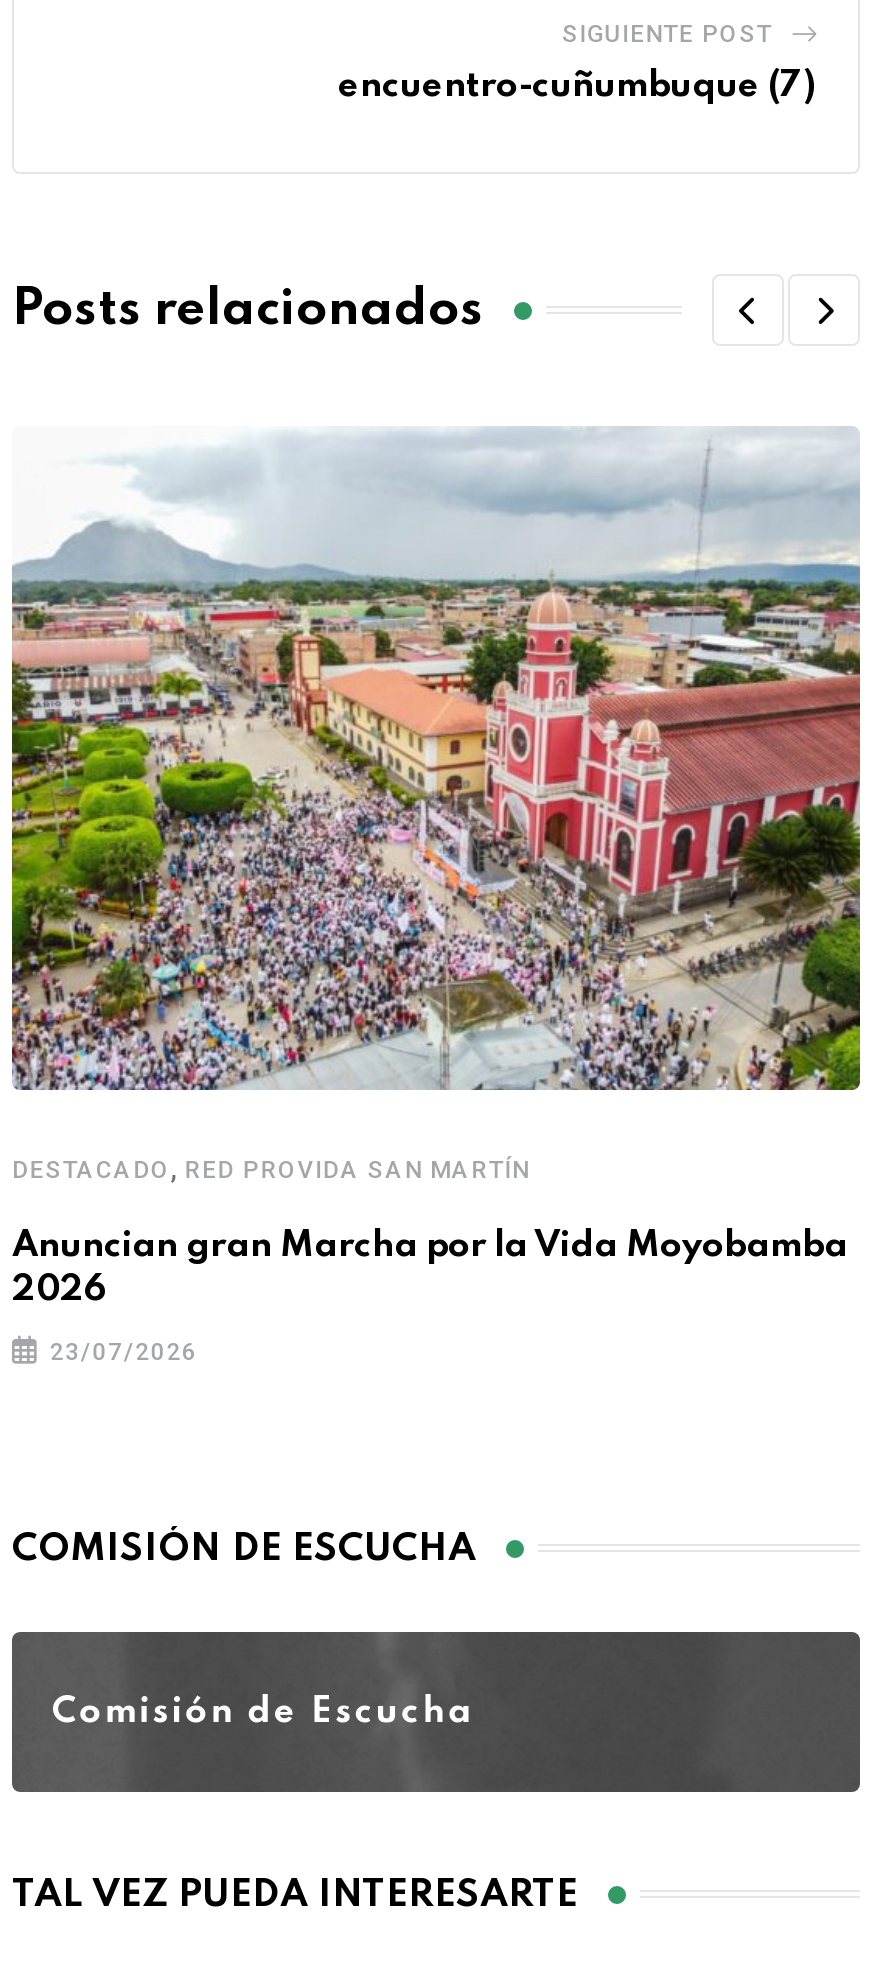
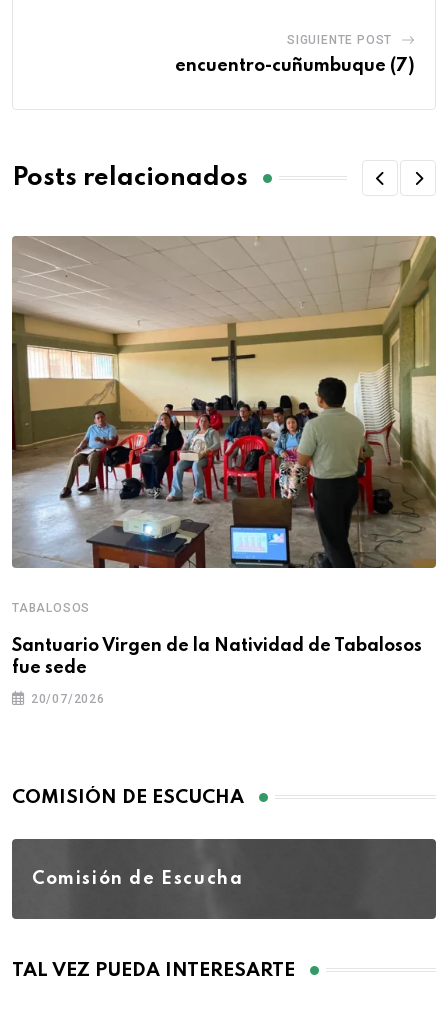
- [image]
- DESTACADO, RED PROVIDA SAN MARTÍN
+ [image]
+ TABALOSOS

- Anuncian gran Marcha por la Vida Moyobamba
- 2026
+ Santuario Virgen de la Natividad de Tabalosos
+ fue sede

- 23/07/2026
+ 20/07/2026
